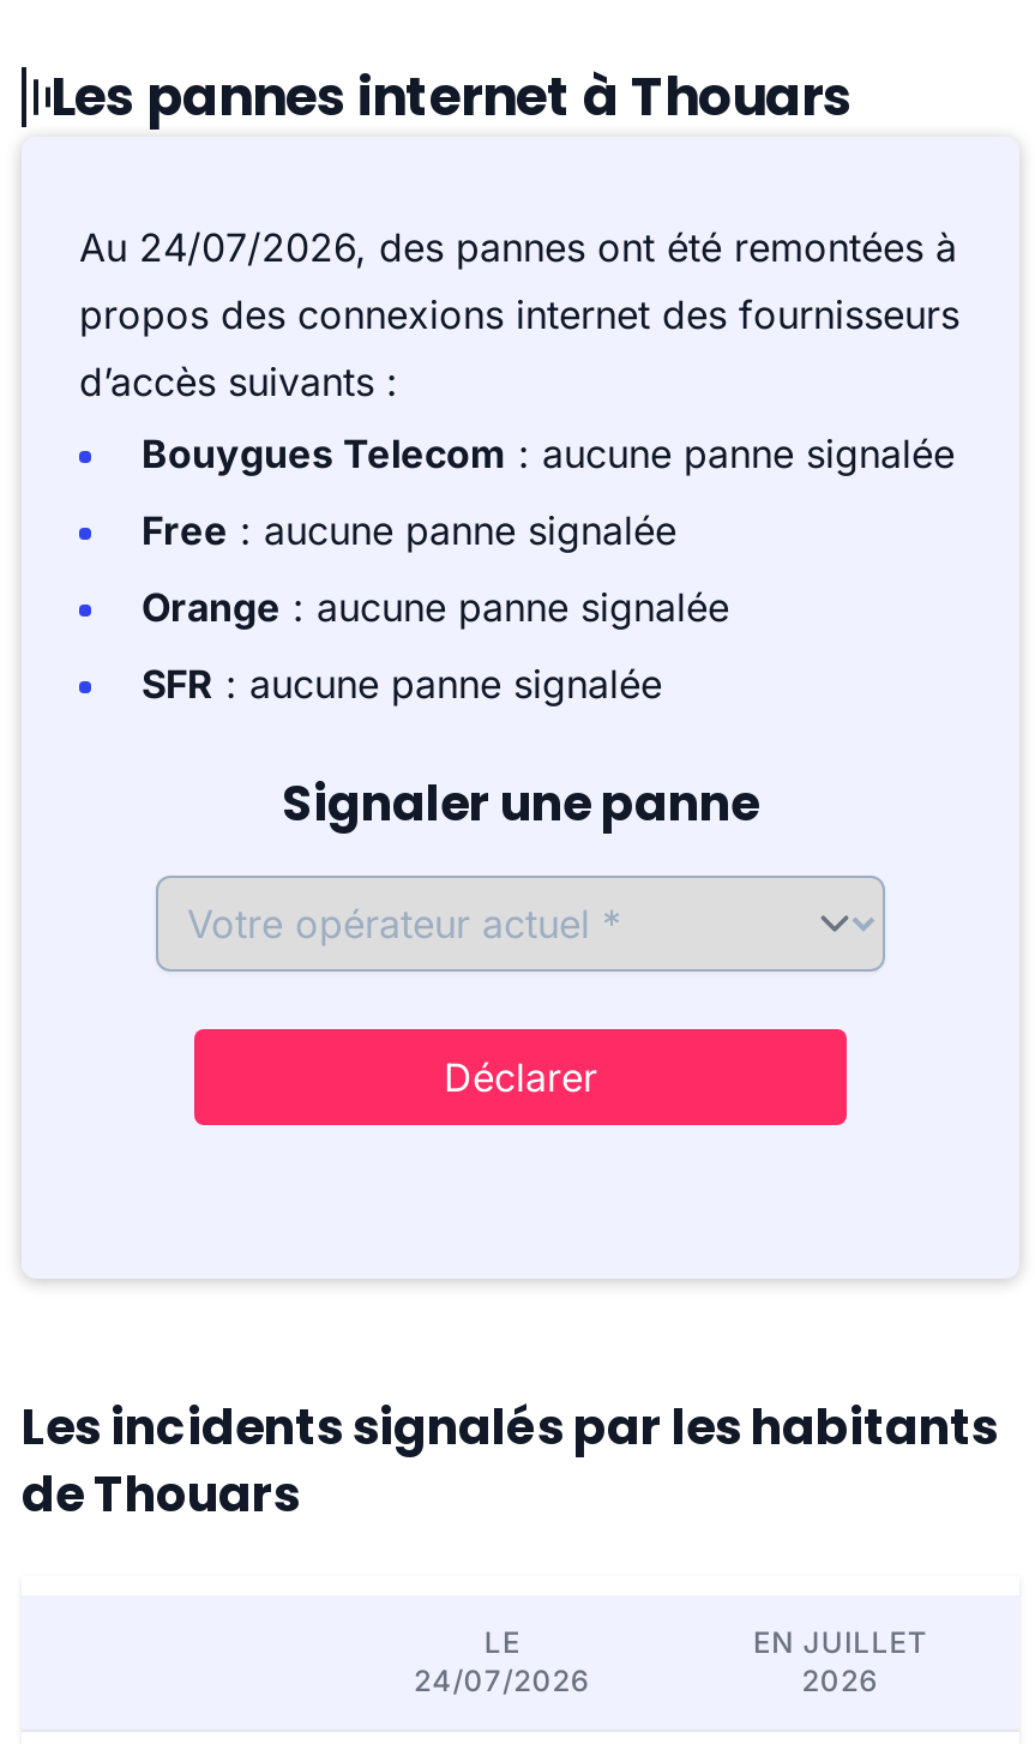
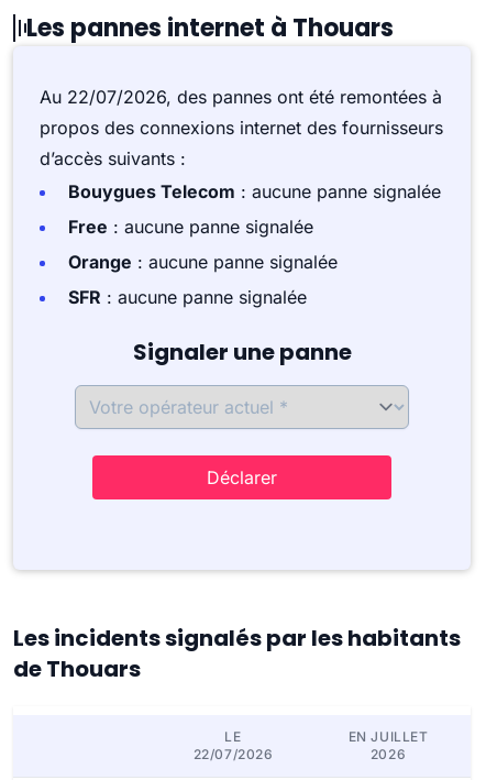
- Au 24/07/2026, des pannes ont été remontées à
+ Au 22/07/2026, des pannes ont été remontées à

- 24/07/2026
+ 22/07/2026
